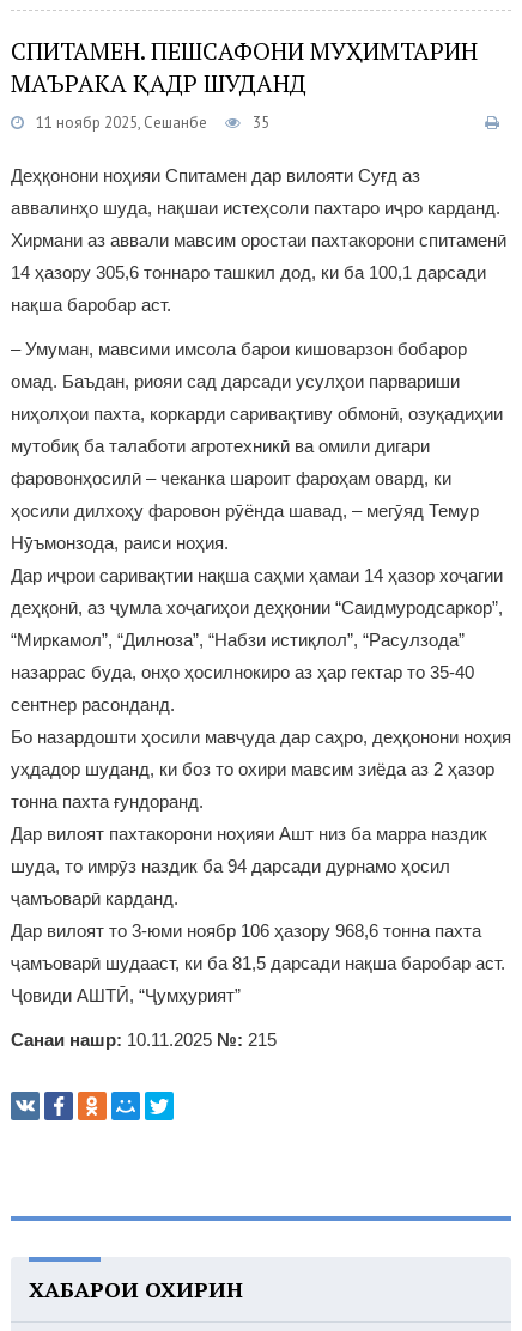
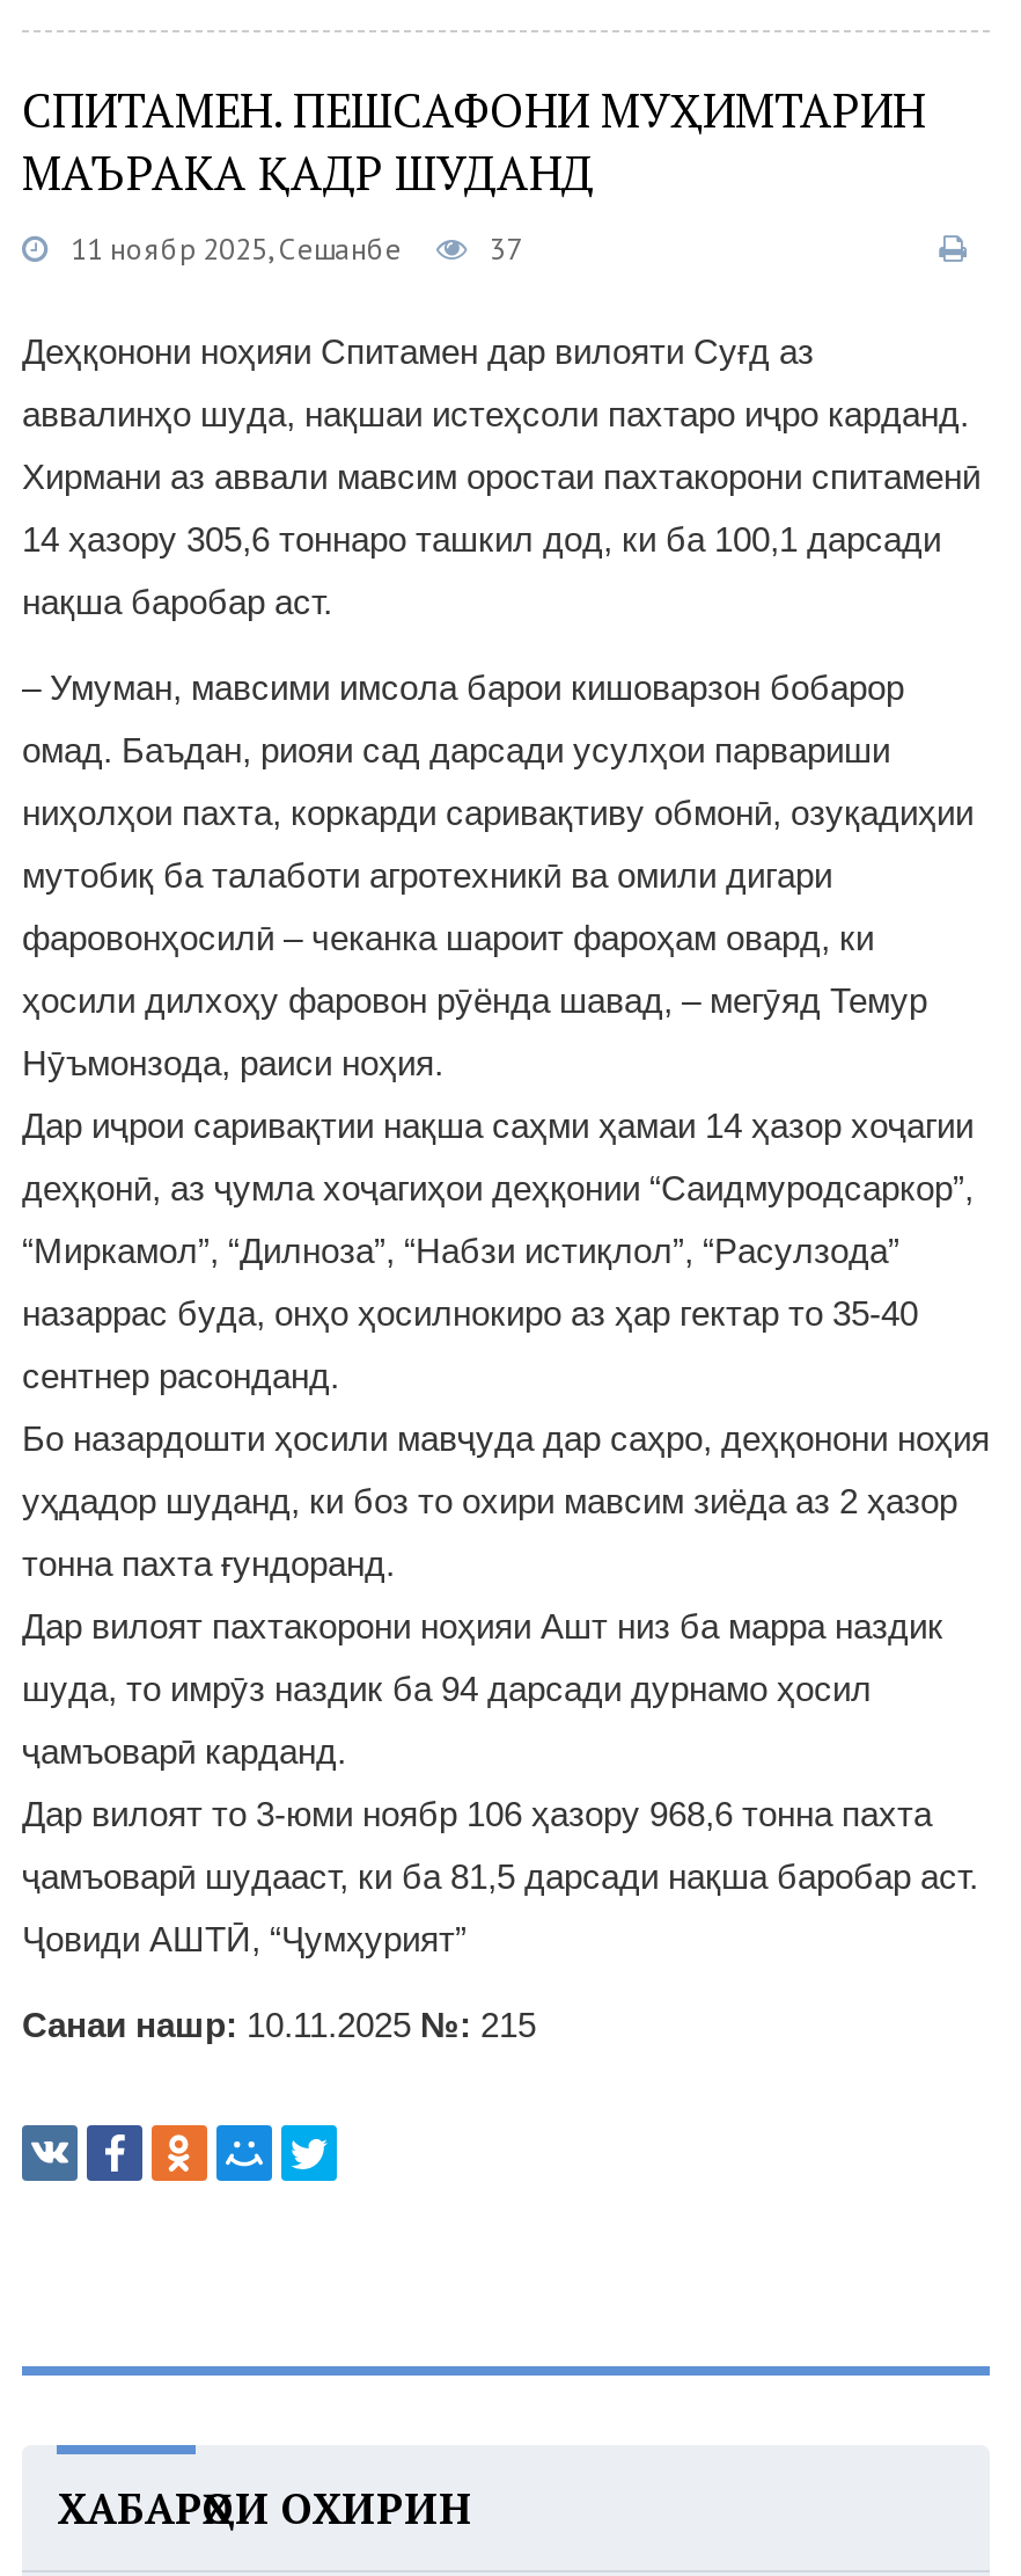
- 35
+ 37
